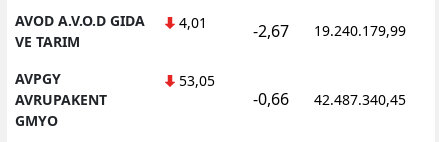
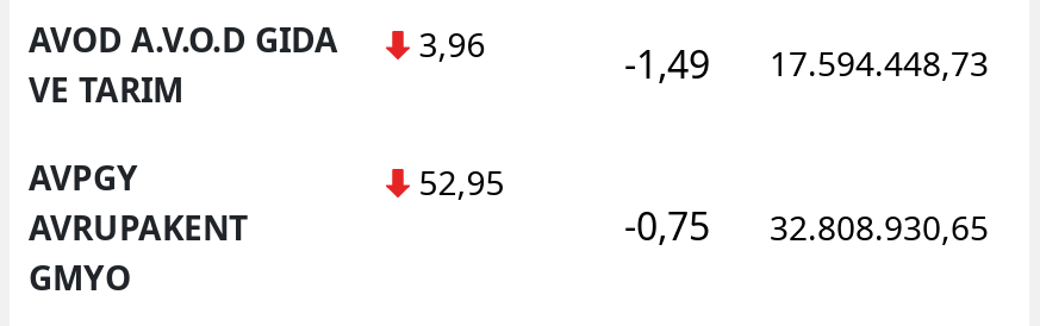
- AVOD A.V.O.D GIDA 4,01
+ AVOD A.V.O.D GIDA 3,96

- -2,67
+ -1,49

- 19.240.179,99
+ 17.594.448,73

- 53,05
+ 52,95

- -0,66
+ -0,75

- 42.487.340,45
+ 32.808.930,65
